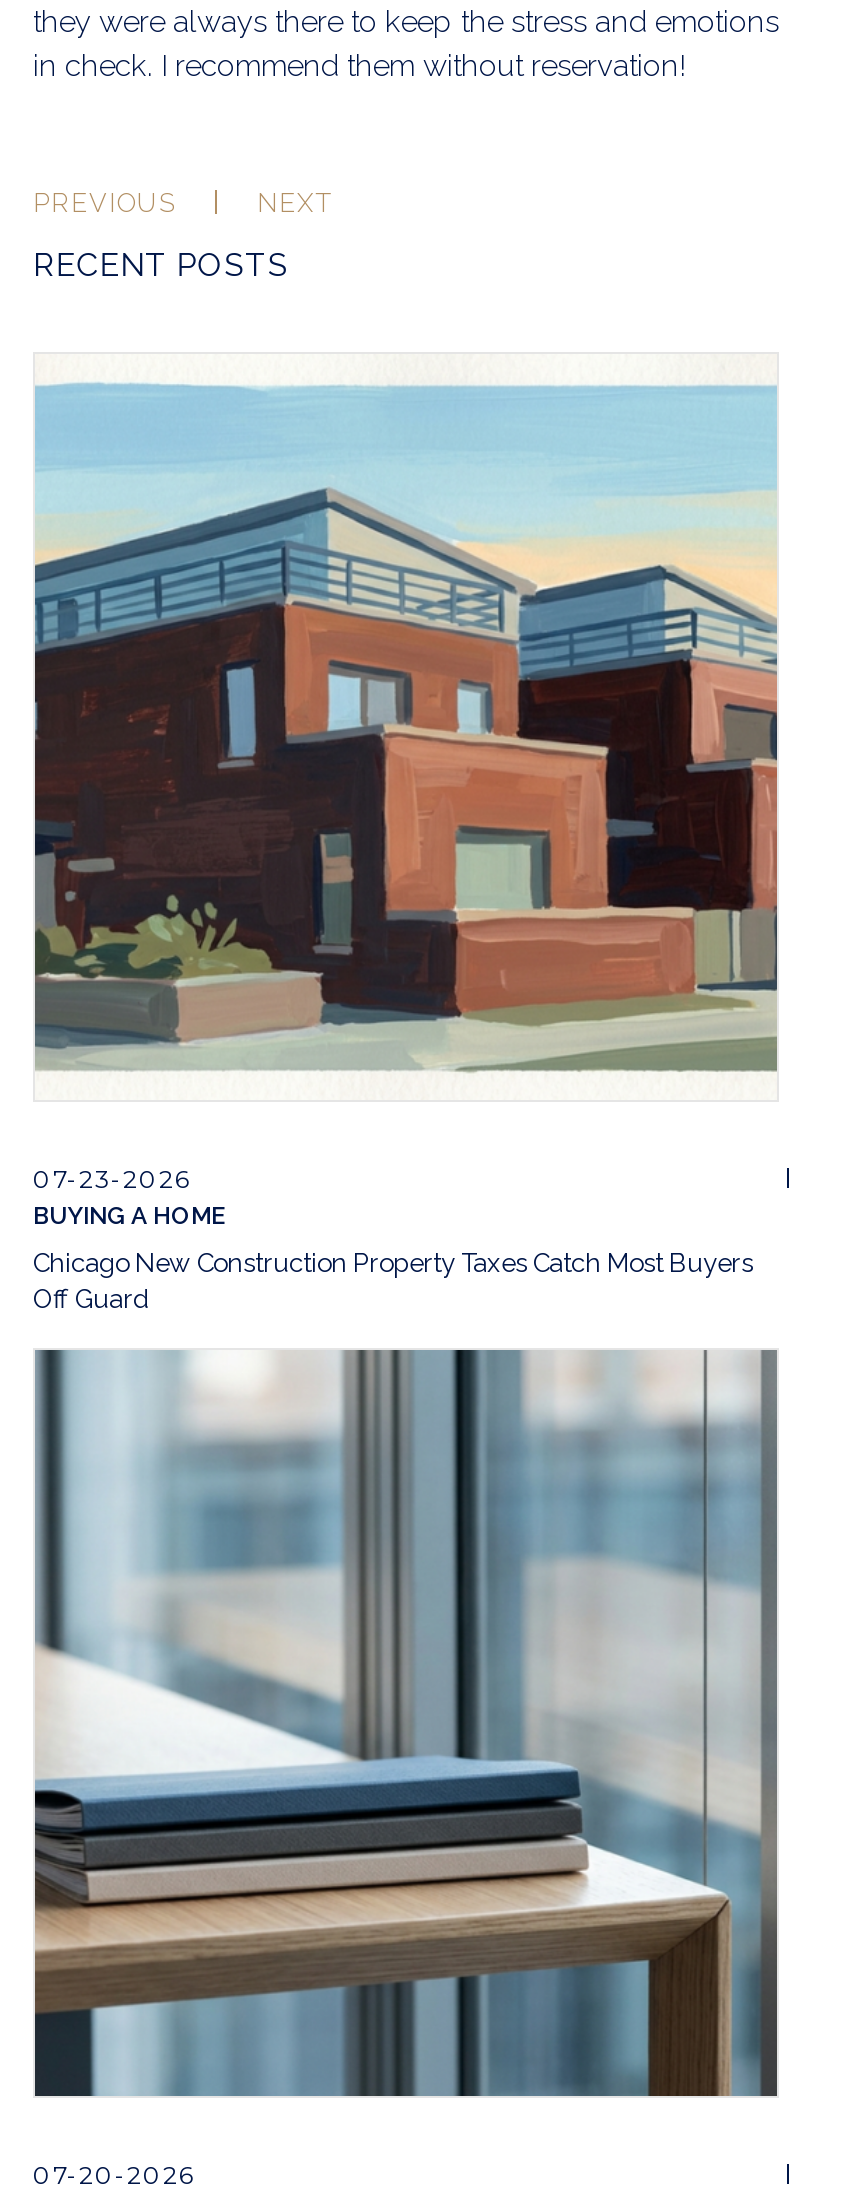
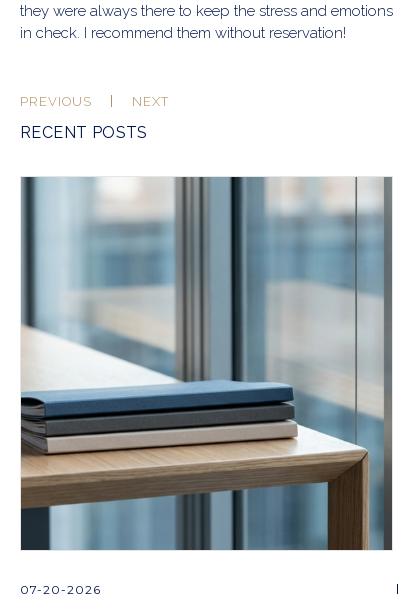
- [image]

- 07-23-2026
- BUYING A HOME
- Chicago New Construction Property Taxes Catch Most Buyers
- Off Guard
